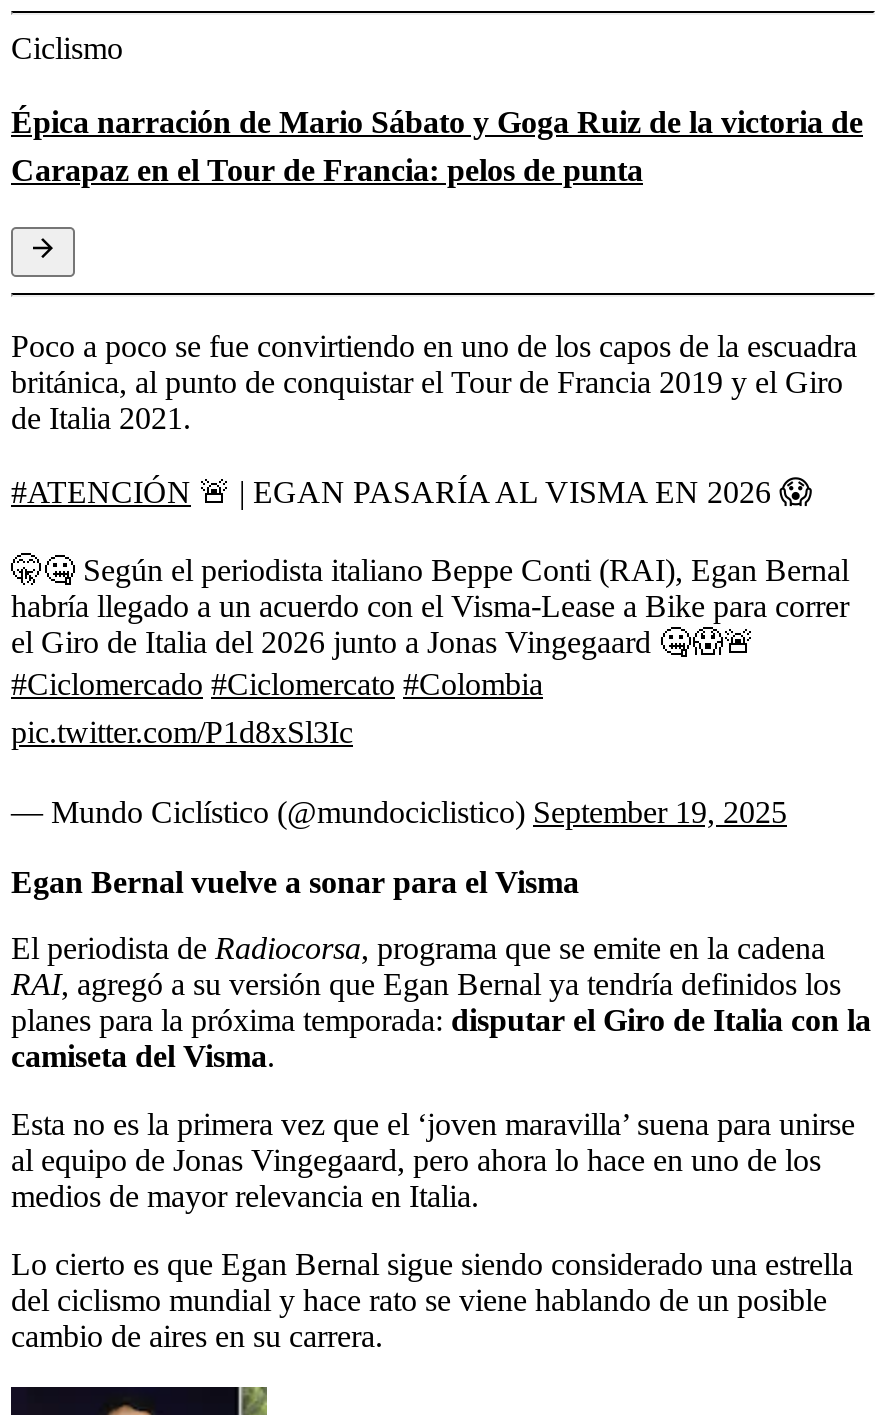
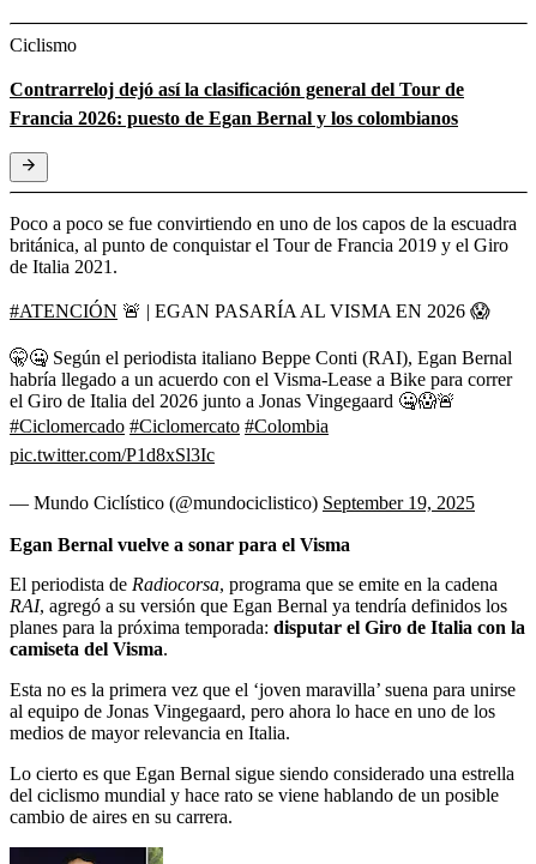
- Épica narración de Mario Sábato y Goga Ruiz de la victoria de
- Carapaz en el Tour de Francia: pelos de punta
+ Contrarreloj dejó así la clasificación general del Tour de
+ Francia 2026: puesto de Egan Bernal y los colombianos
